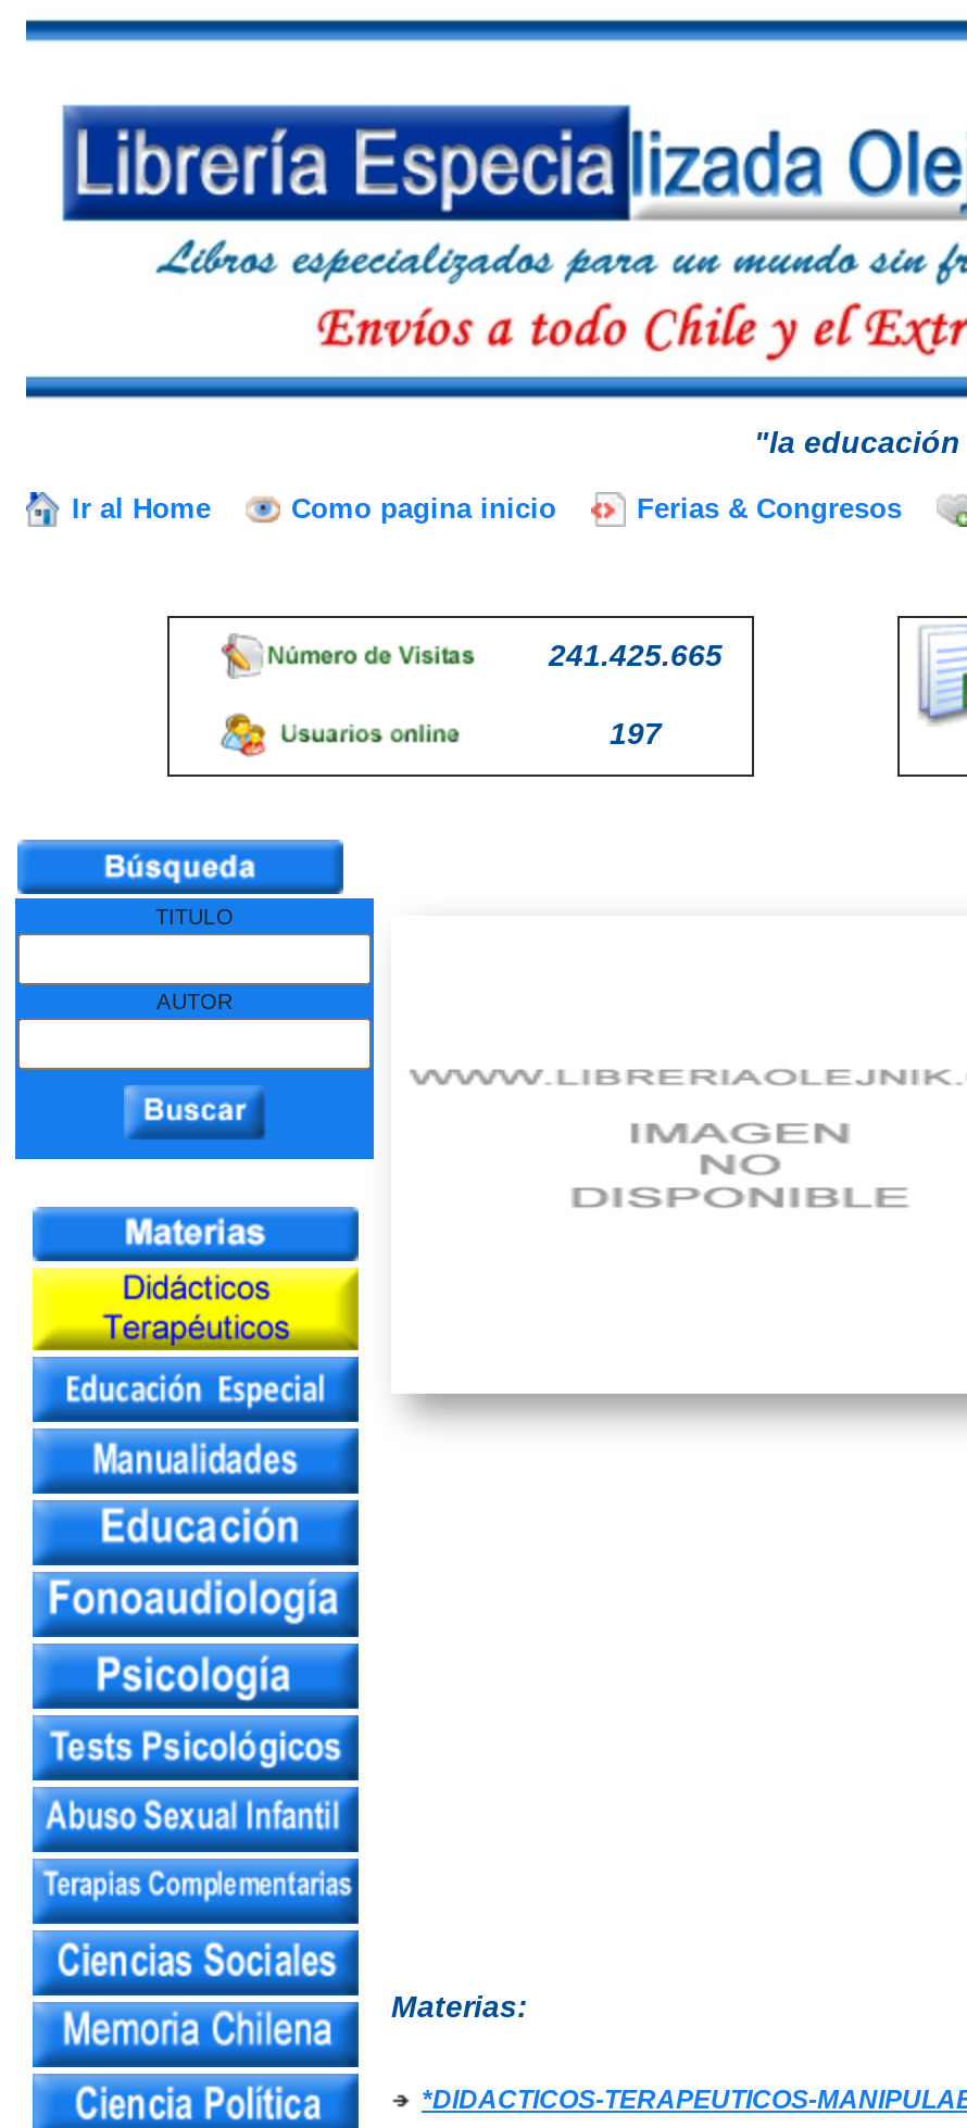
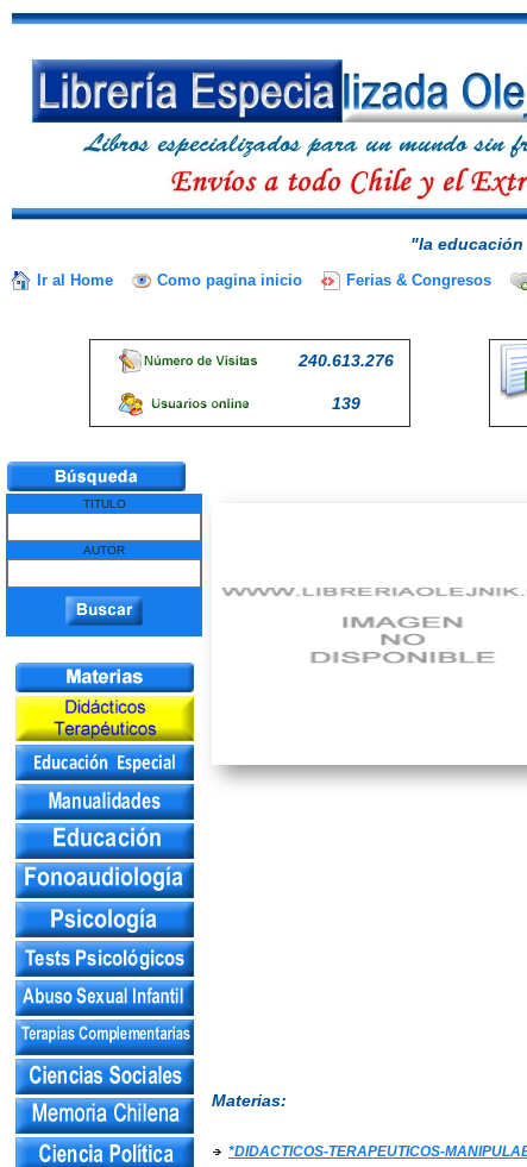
- 241.425.665
+ 240.613.276

- 197
+ 139
